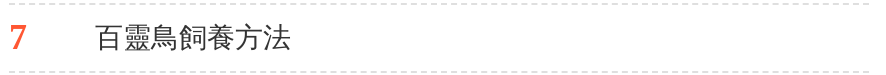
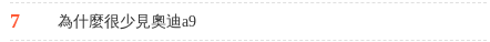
- 百靈鳥飼養方法
+ 為什麼很少見奧迪a9
